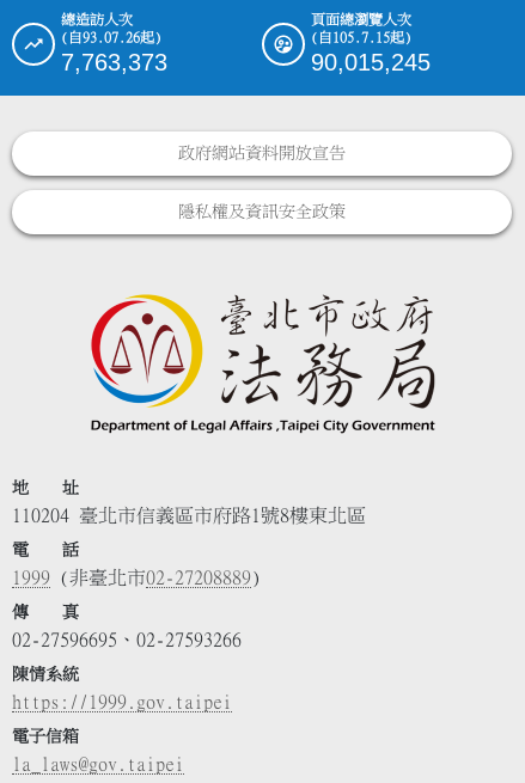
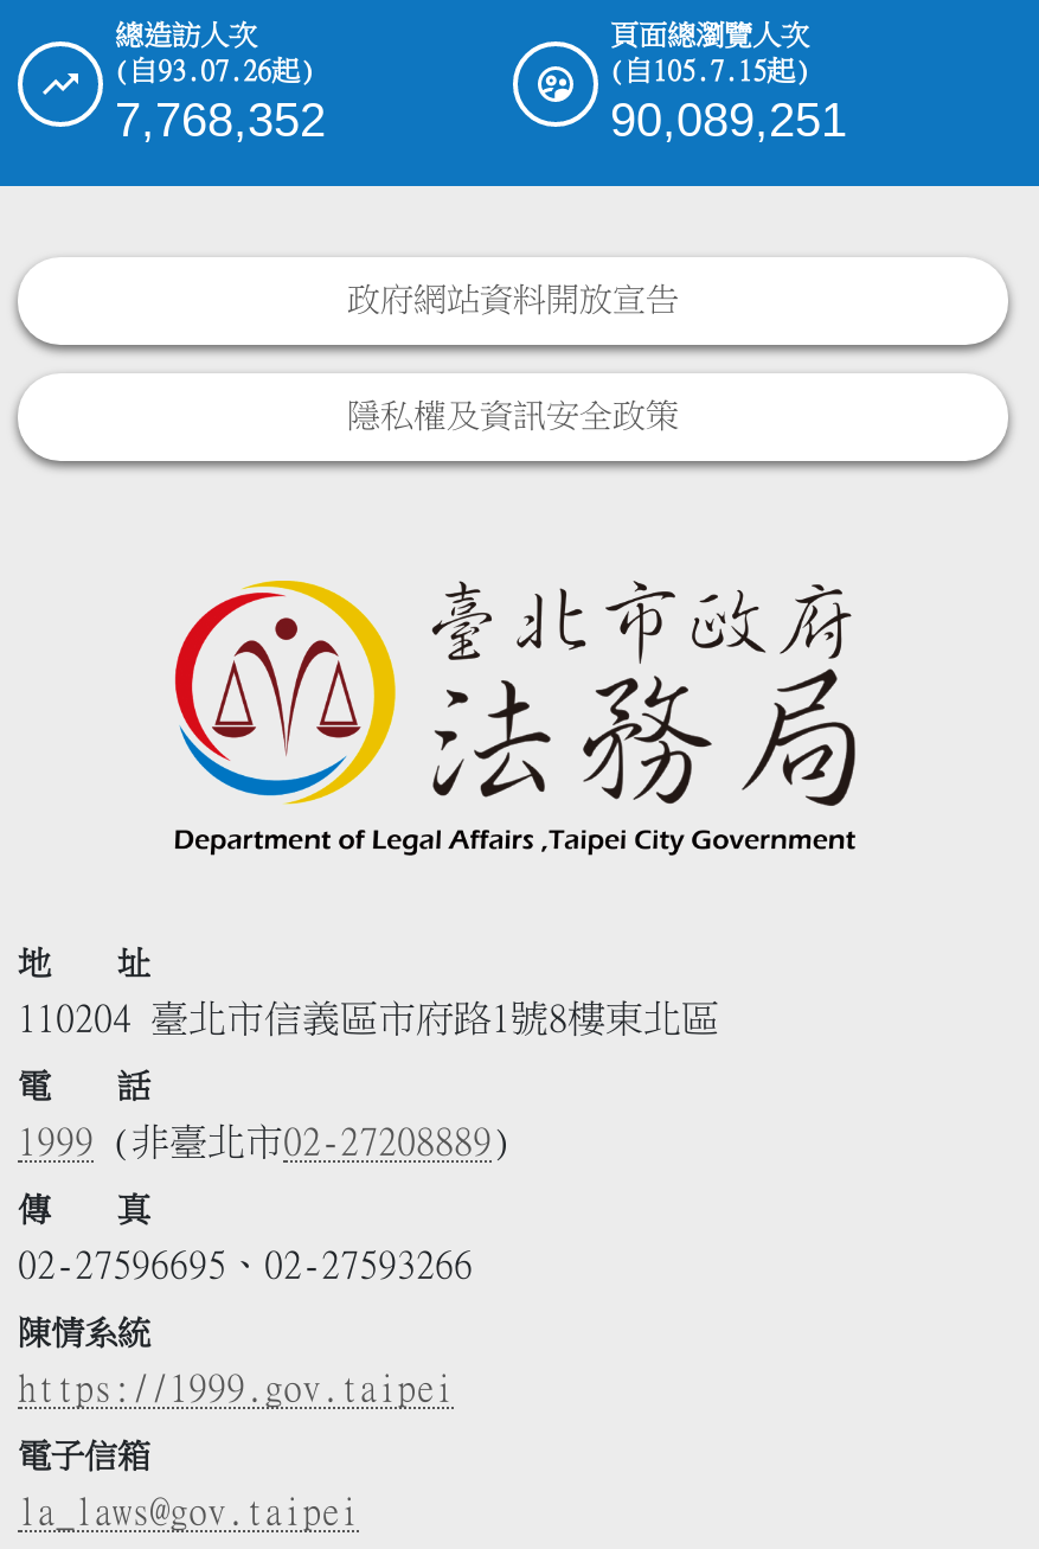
- 7,763,373
+ 7,768,352

- 90,015,245
+ 90,089,251
